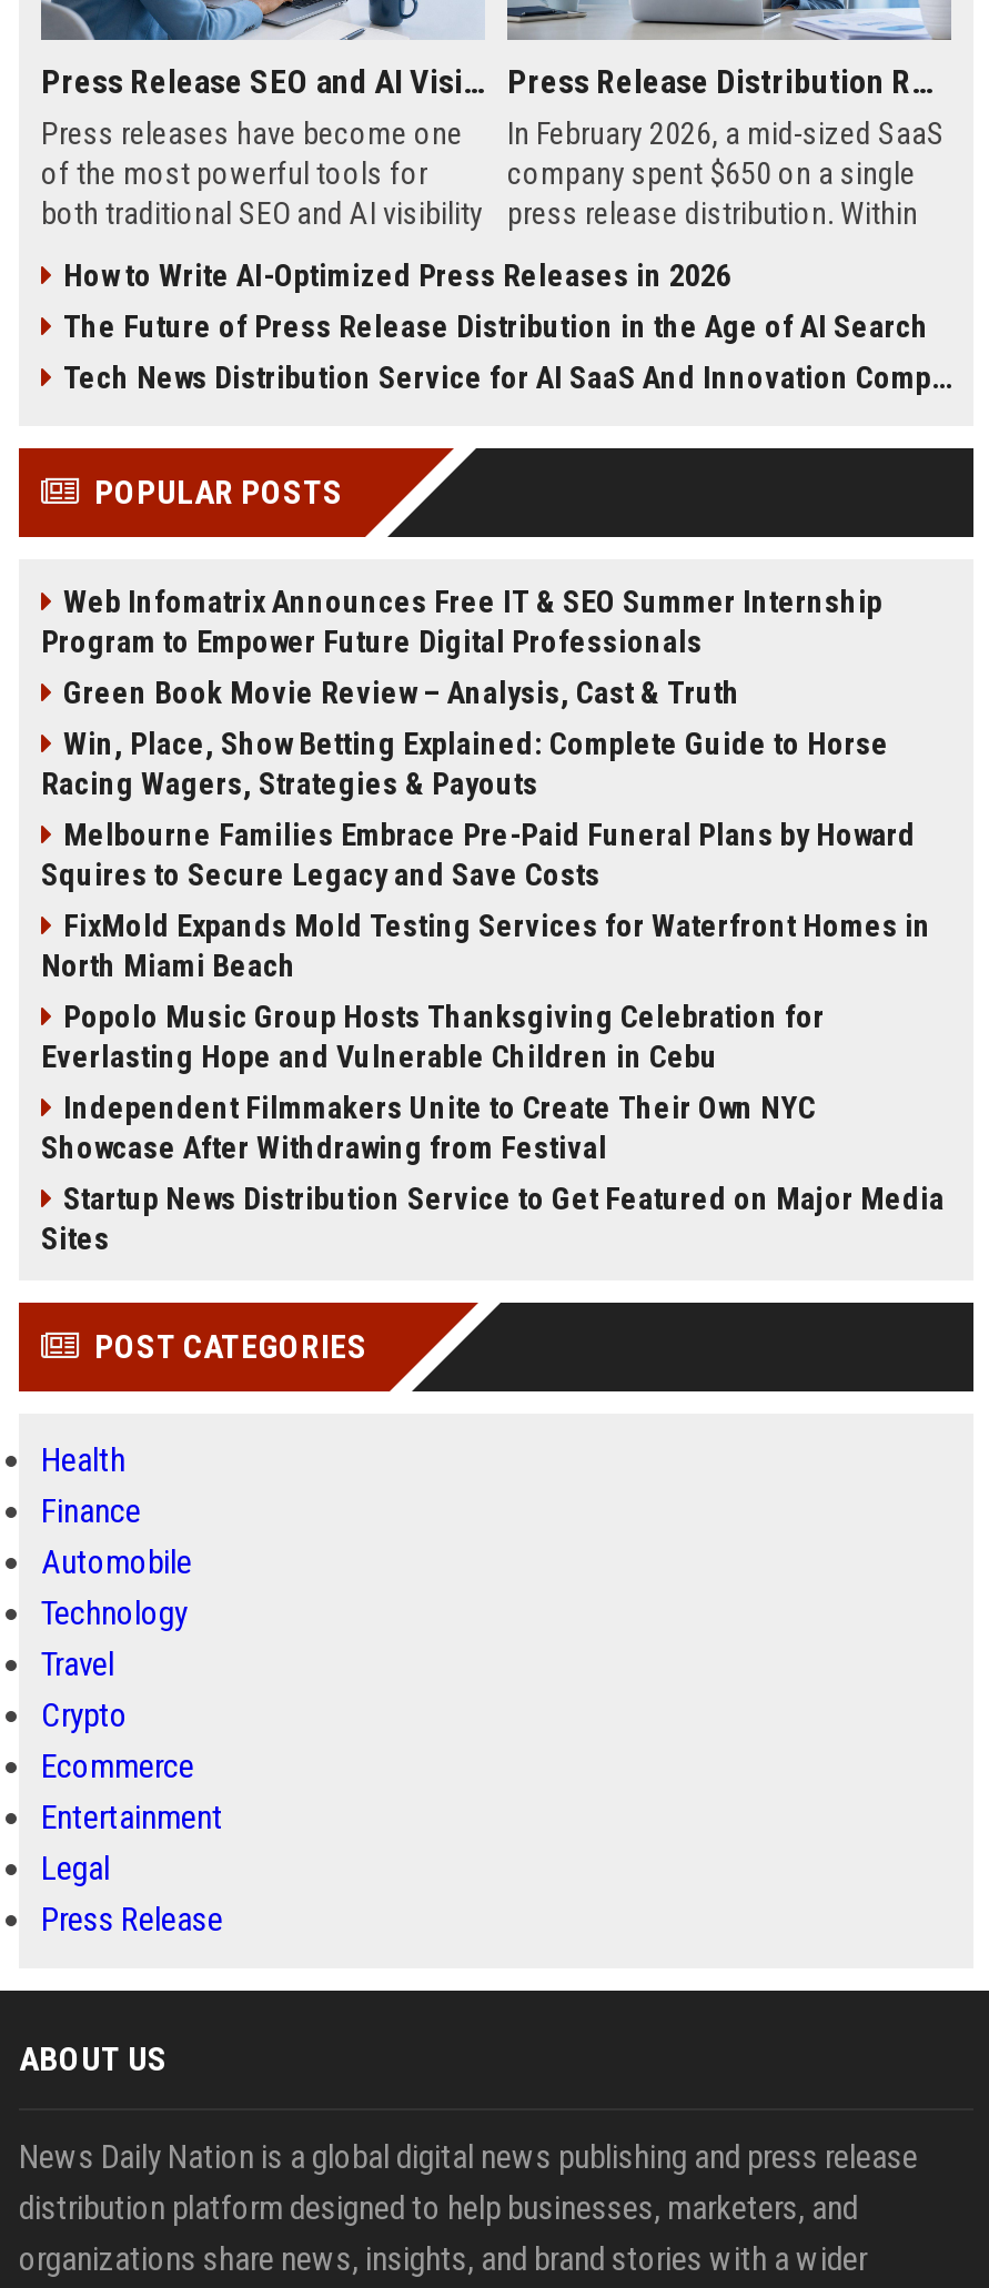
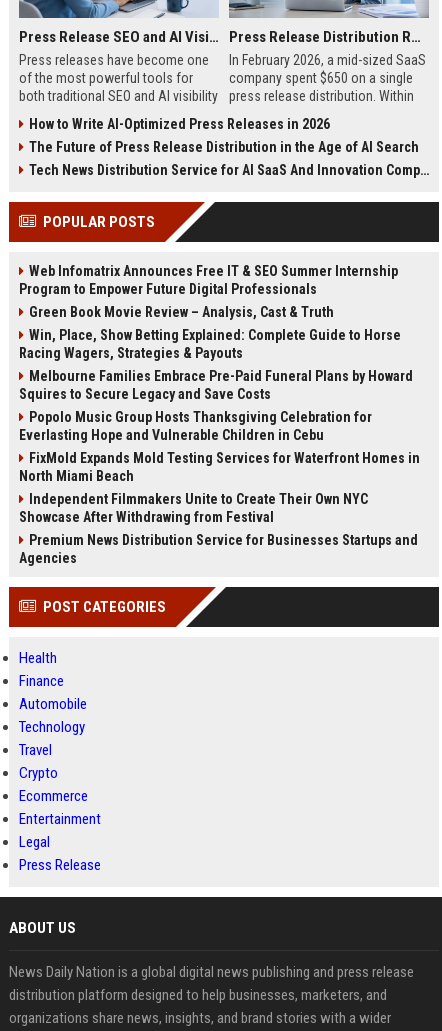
moved down: FixMold Expands Mold Testing Services for Waterfront Homes in | North Miami Beach

moved up: Popolo Music Group Hosts Thanksgiving Celebration for | Everlasting Hope and Vulnerable Children in Cebu

- Startup News Distribution Service to Get Featured on Major Media
- Sites
+ Premium News Distribution Service for Businesses Startups and
+ Agencies
